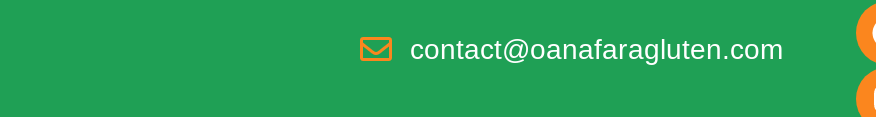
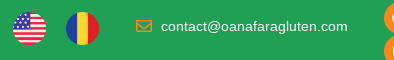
+ [image]

+ [image]
